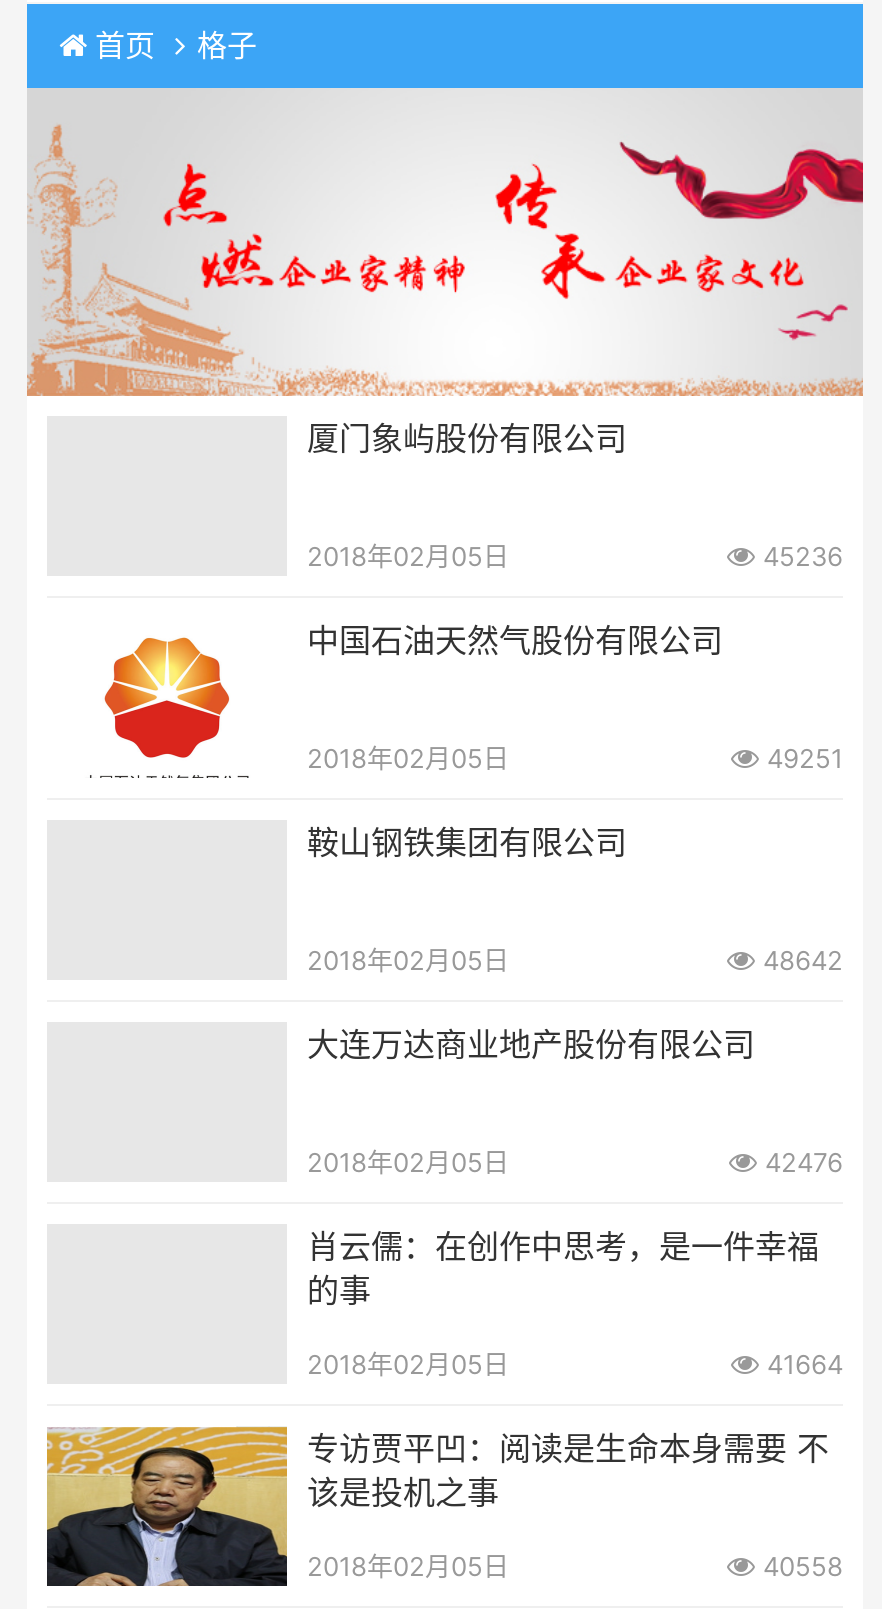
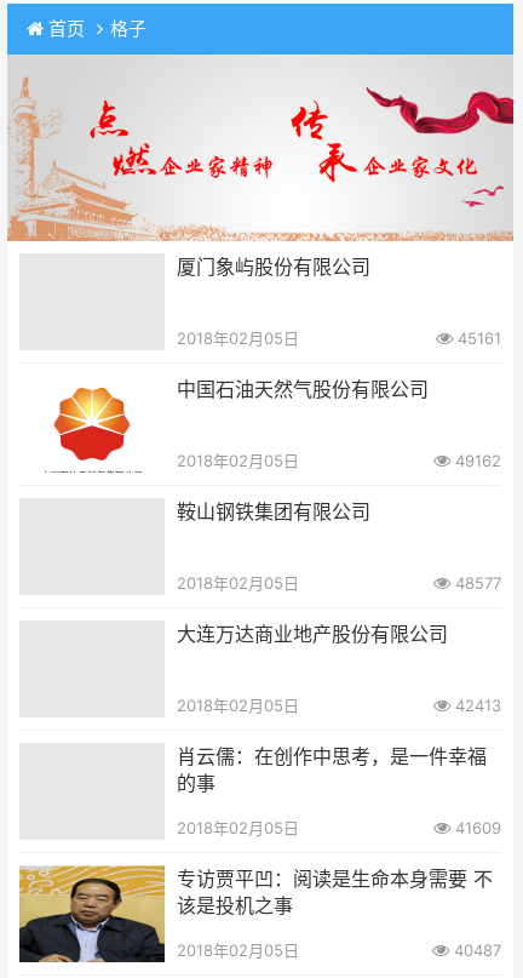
- 45236
+ 45161

- 49251
+ 49162

- 48642
+ 48577

- 42476
+ 42413

- 41664
+ 41609

- 40558
+ 40487
